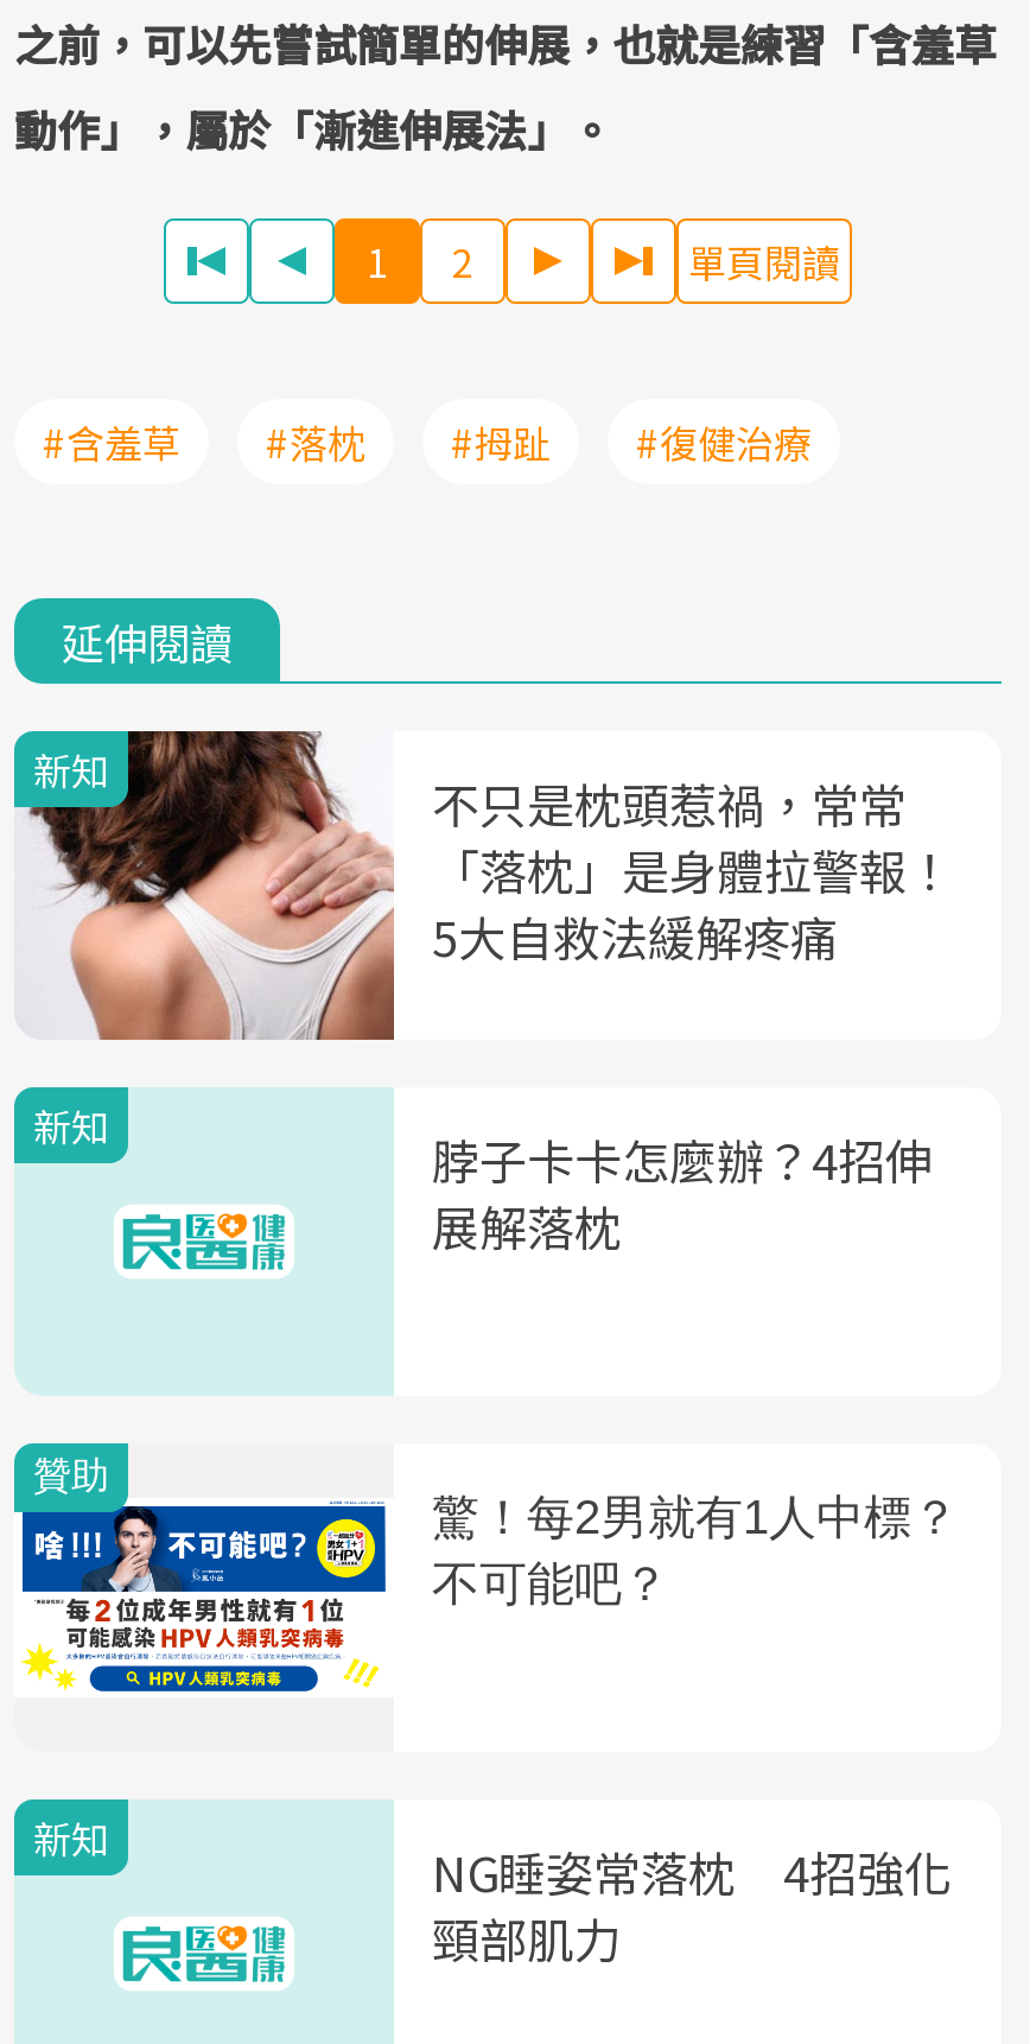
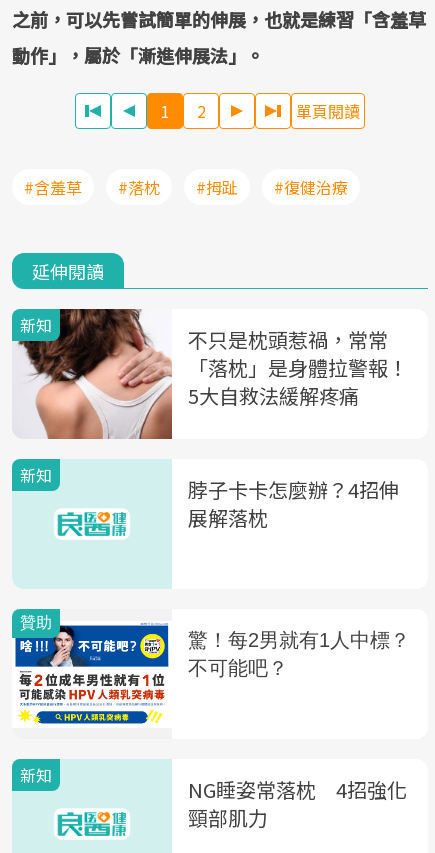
- [image]
+ [image]
